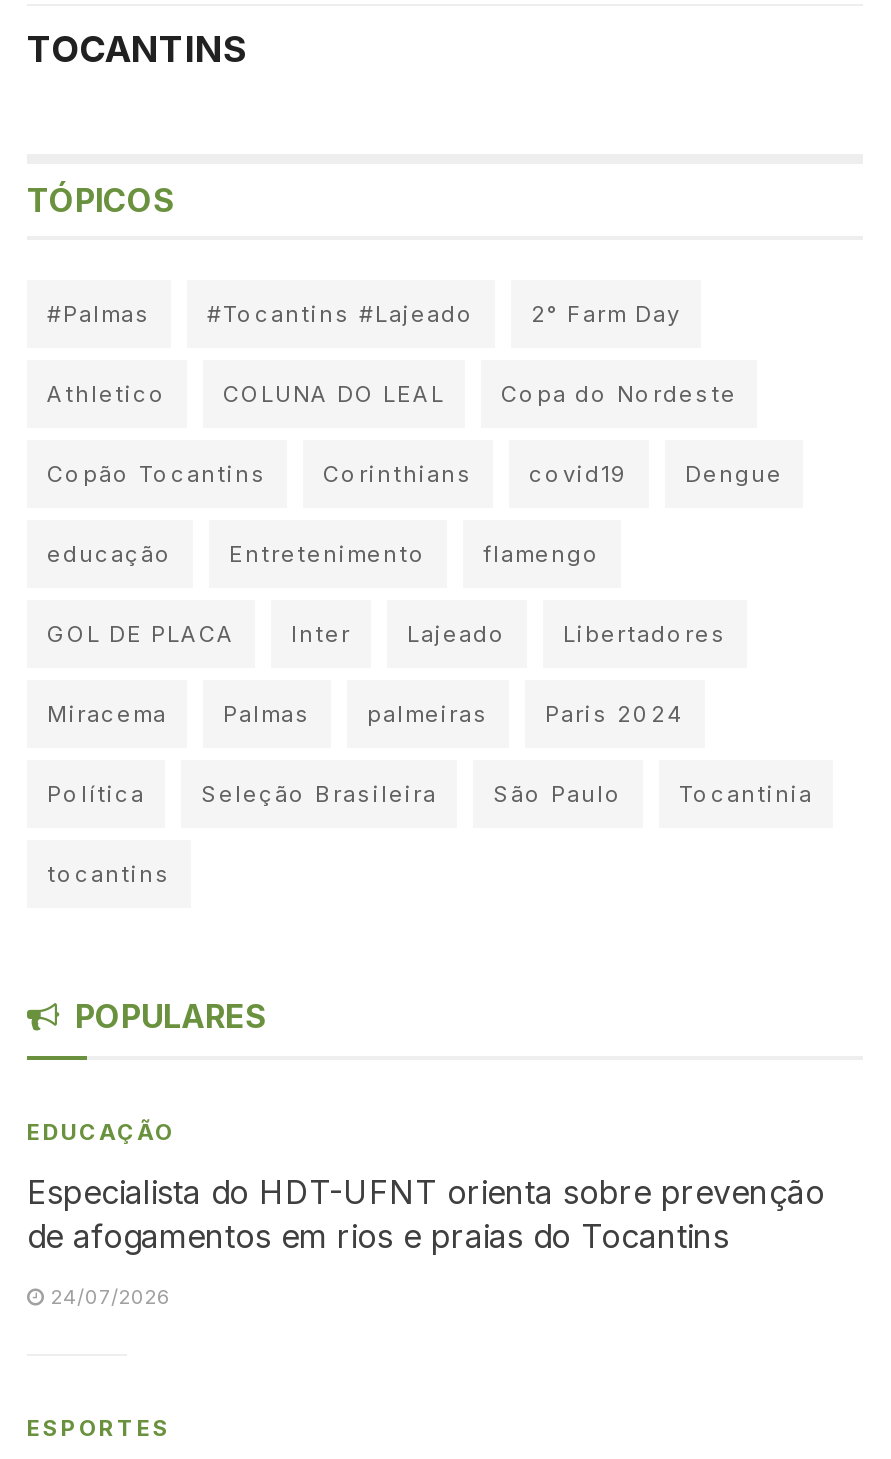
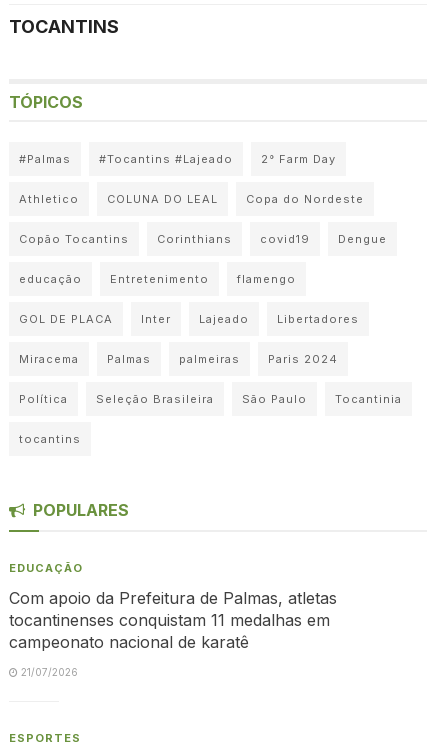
- Especialista do HDT-UFNT orienta sobre prevenção
- de afogamentos em rios e praias do Tocantins
+ Com apoio da Prefeitura de Palmas, atletas
+ tocantinenses conquistam 11 medalhas em
+ campeonato nacional de karatê

- 24/07/2026
+ 21/07/2026
